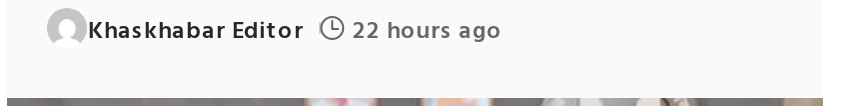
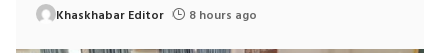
- Khaskhabar Editor 22 hours ago
+ Khaskhabar Editor 8 hours ago
